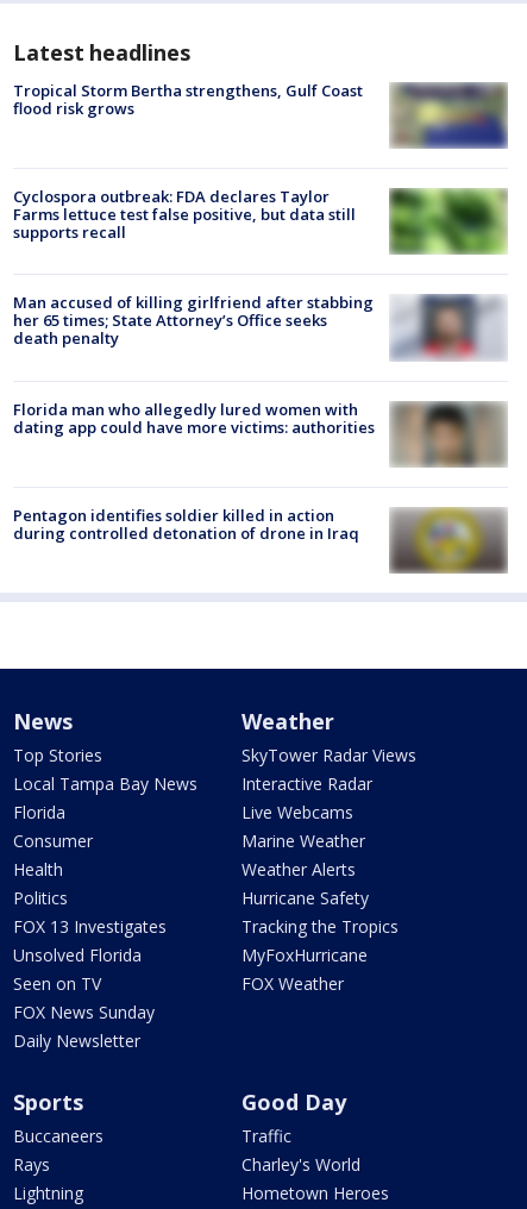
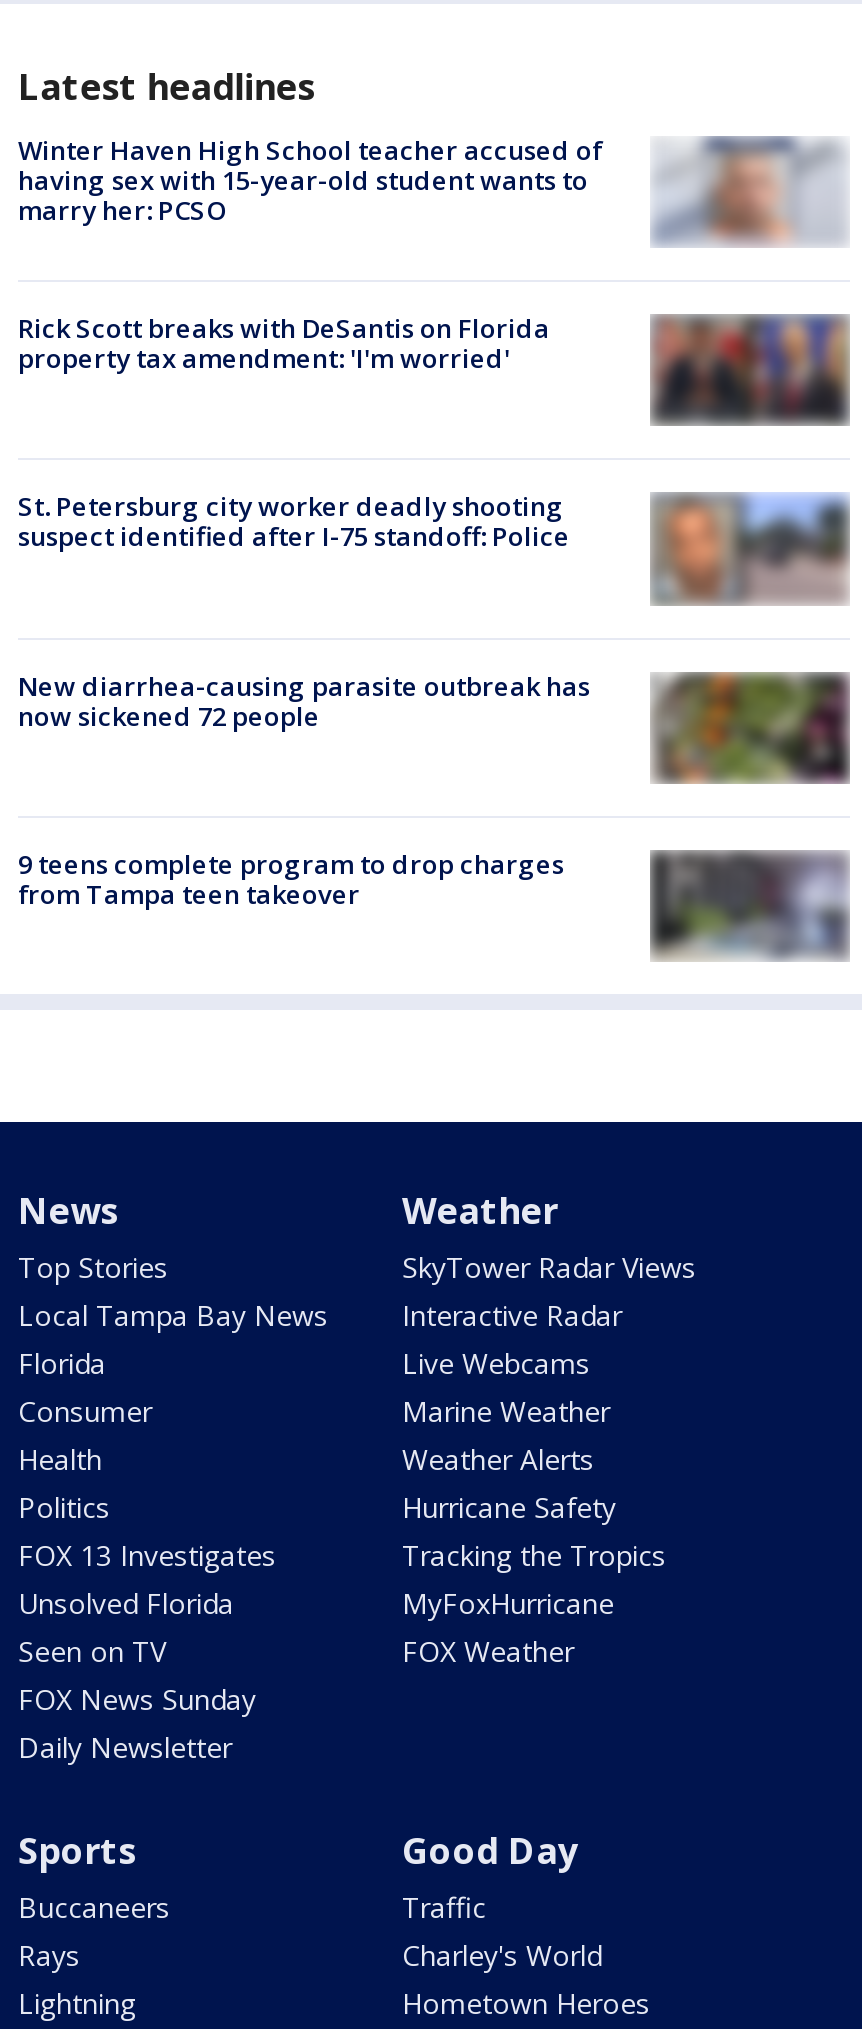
- [image]
- Tropical Storm Bertha strengthens, Gulf Coast
- flood risk grows
+ [image]
+ Winter Haven High School teacher accused of
+ having sex with 15-year-old student wants to
+ marry her: PCSO

- Cyclospora outbreak: FDA declares Taylor
- Farms lettuce test false positive, but data still
- supports recall
+ Rick Scott breaks with DeSantis on Florida
+ property tax amendment: 'I'm worried'

- [image]
+ [image]

- [image]
- Man accused of killing girlfriend after stabbing
- her 65 times; State Attorney’s Office seeks
- death penalty
+ [image]
+ St. Petersburg city worker deadly shooting
+ suspect identified after I-75 standoff: Police

- [image]
- Florida man who allegedly lured women with
- dating app could have more victims: authorities
+ [image]
+ New diarrhea-causing parasite outbreak has
+ now sickened 72 people

- Pentagon identifies soldier killed in action
- during controlled detonation of drone in Iraq
+ 9 teens complete program to drop charges
+ from Tampa teen takeover

- [image]
+ [image]
